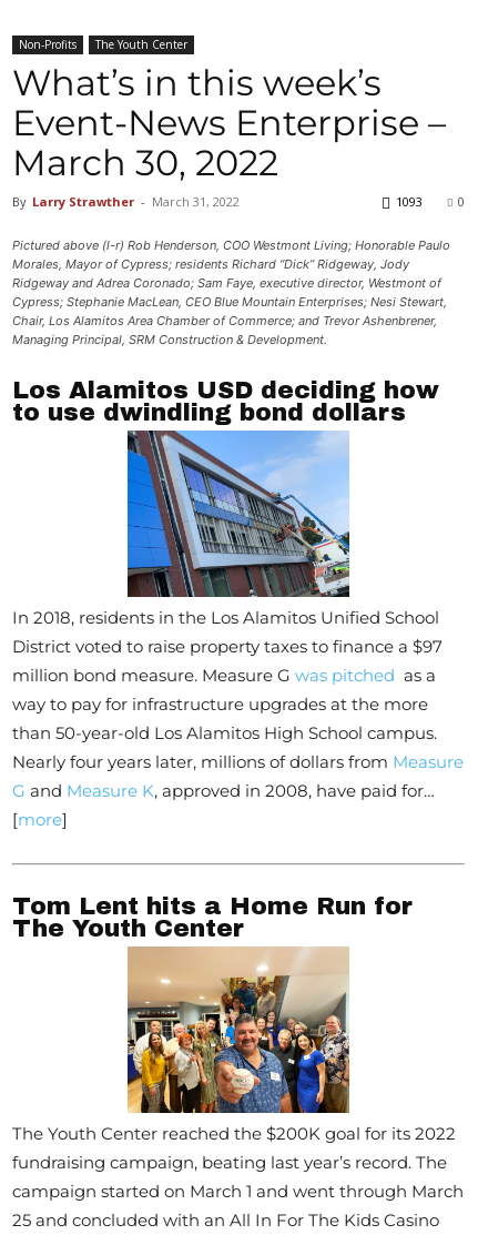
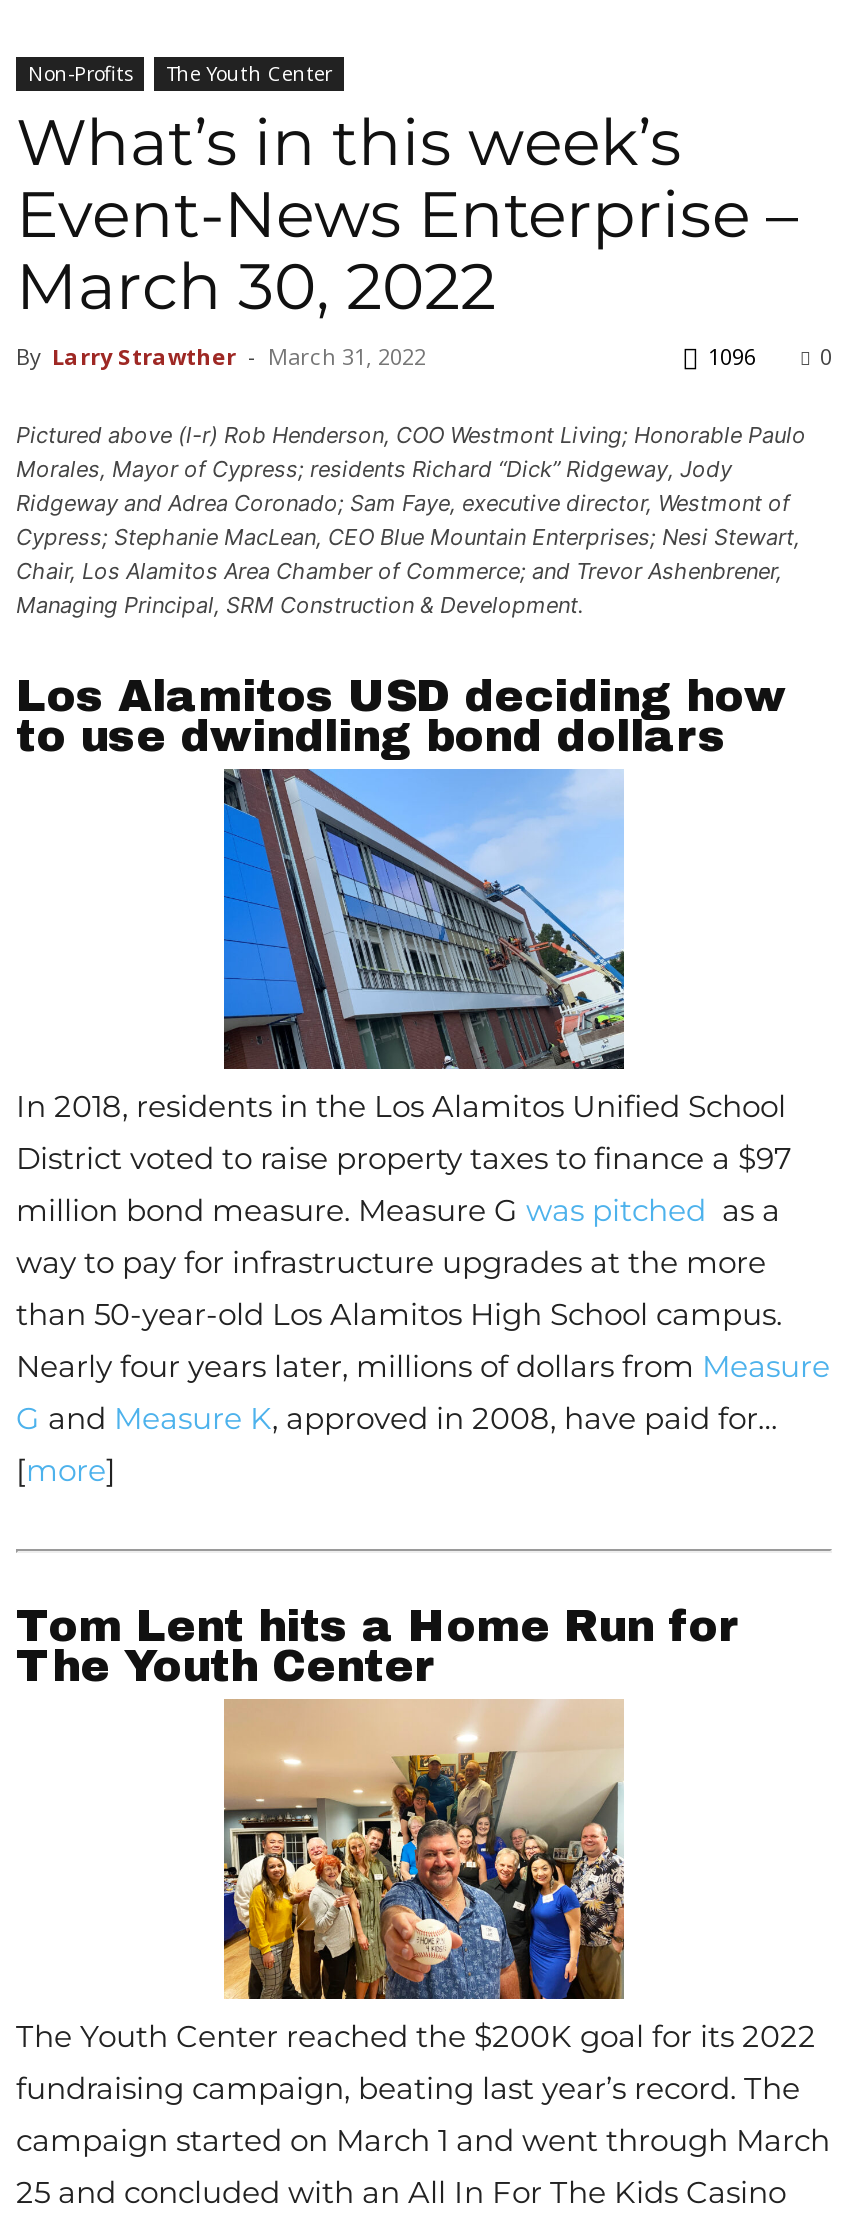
- 1093
+ 1096
